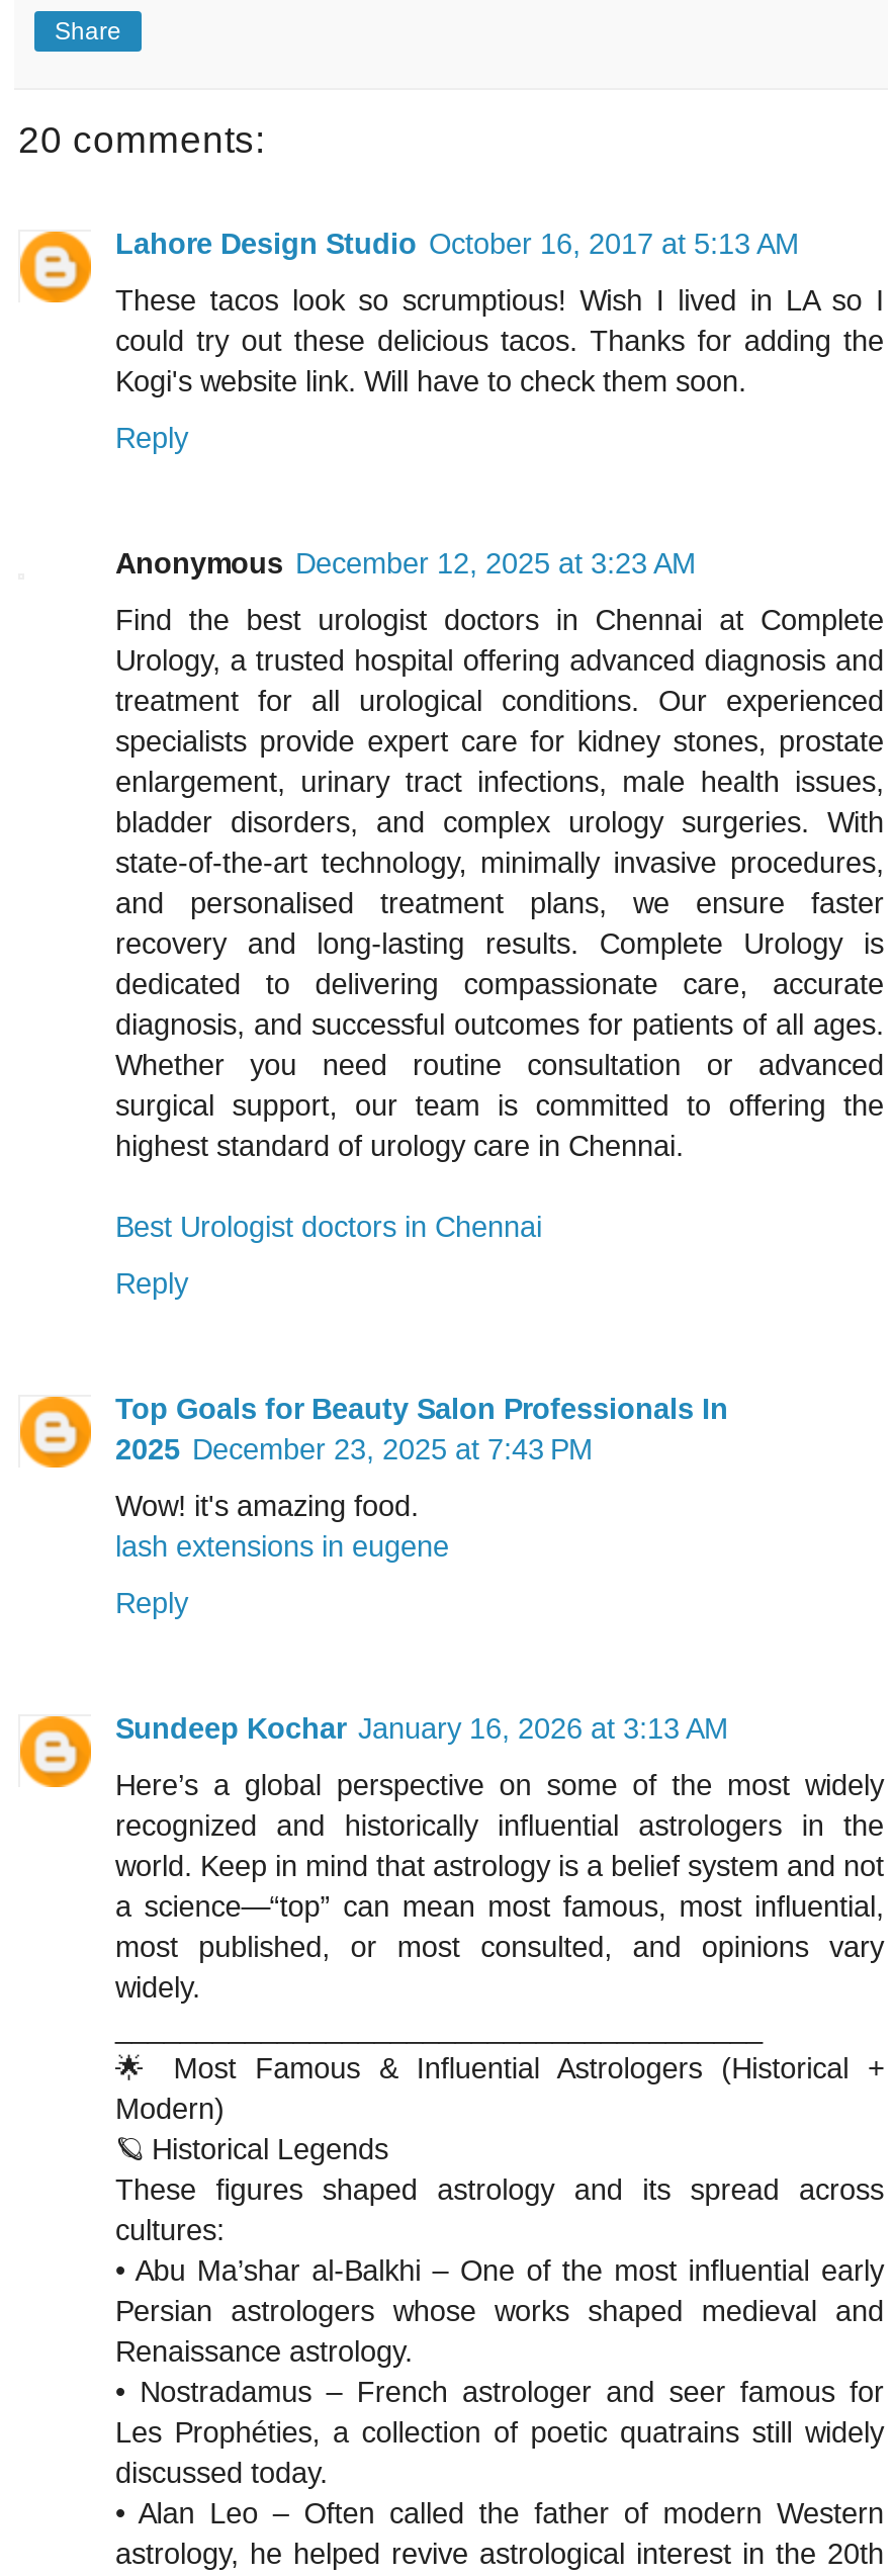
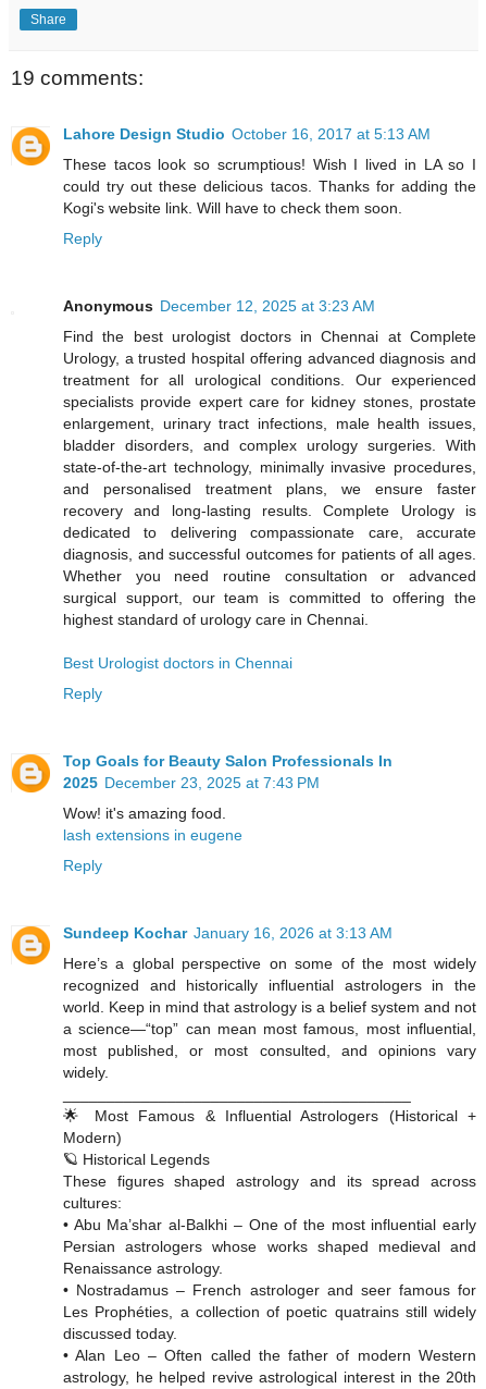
- 20 comments:
+ 19 comments:
